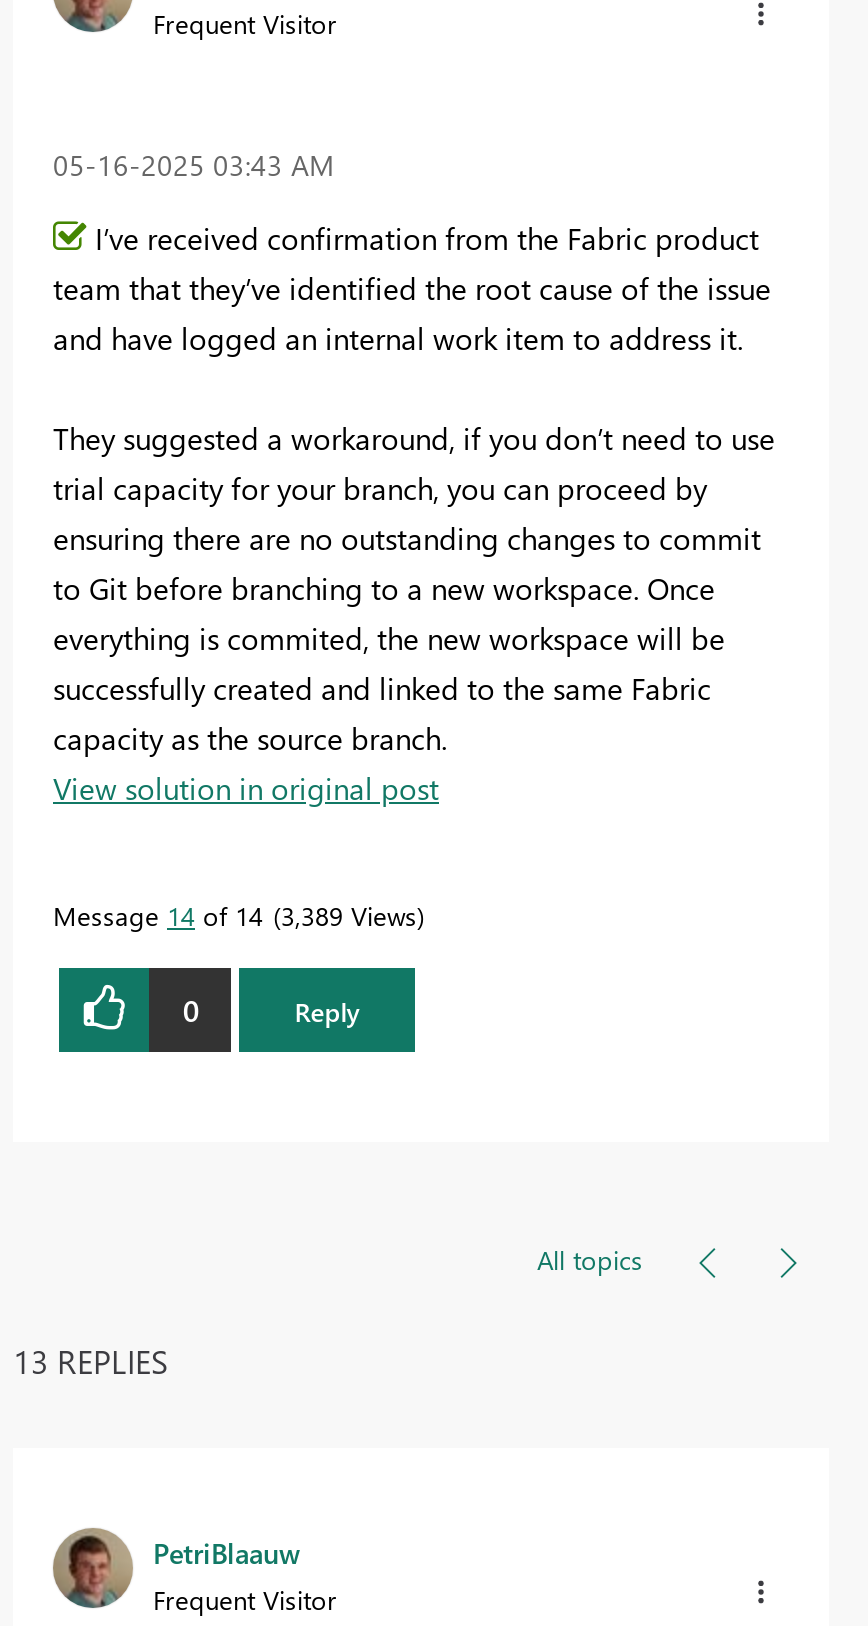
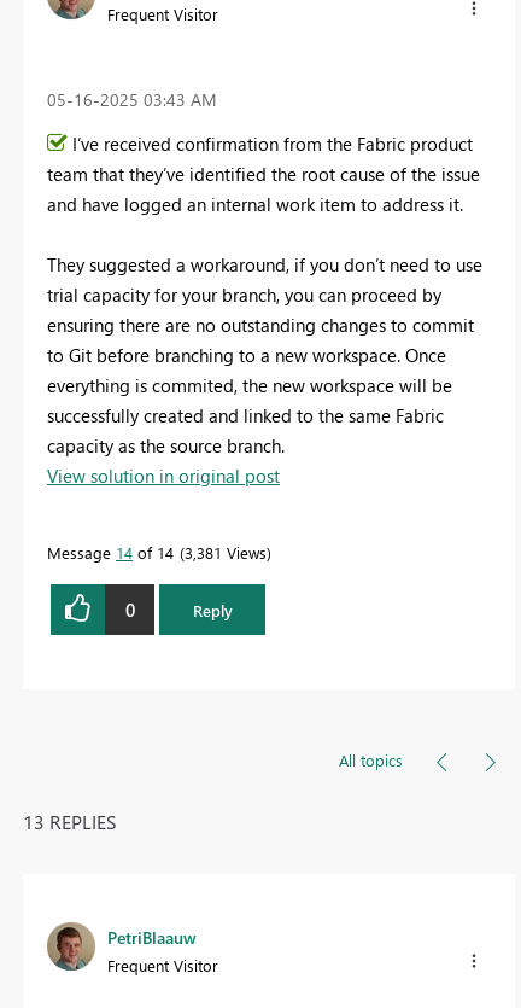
- Message 14 of 14 3,389 Views
+ Message 14 of 14 3,381 Views
